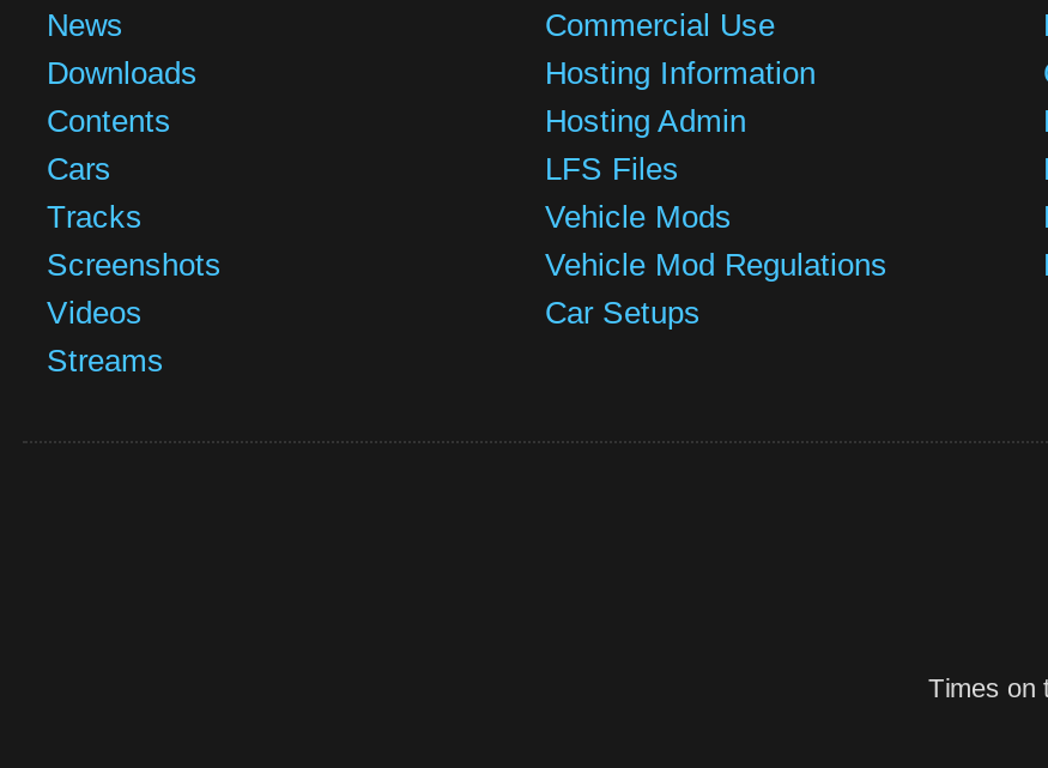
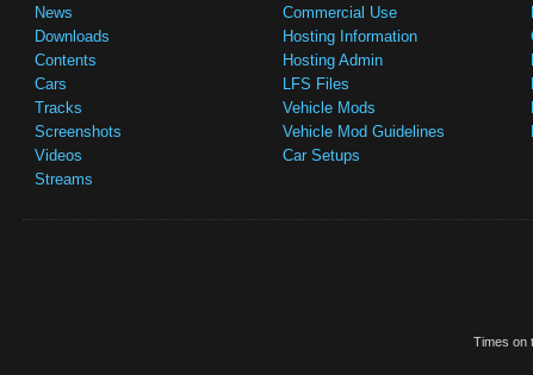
- Vehicle Mod Regulations
+ Vehicle Mod Guidelines
